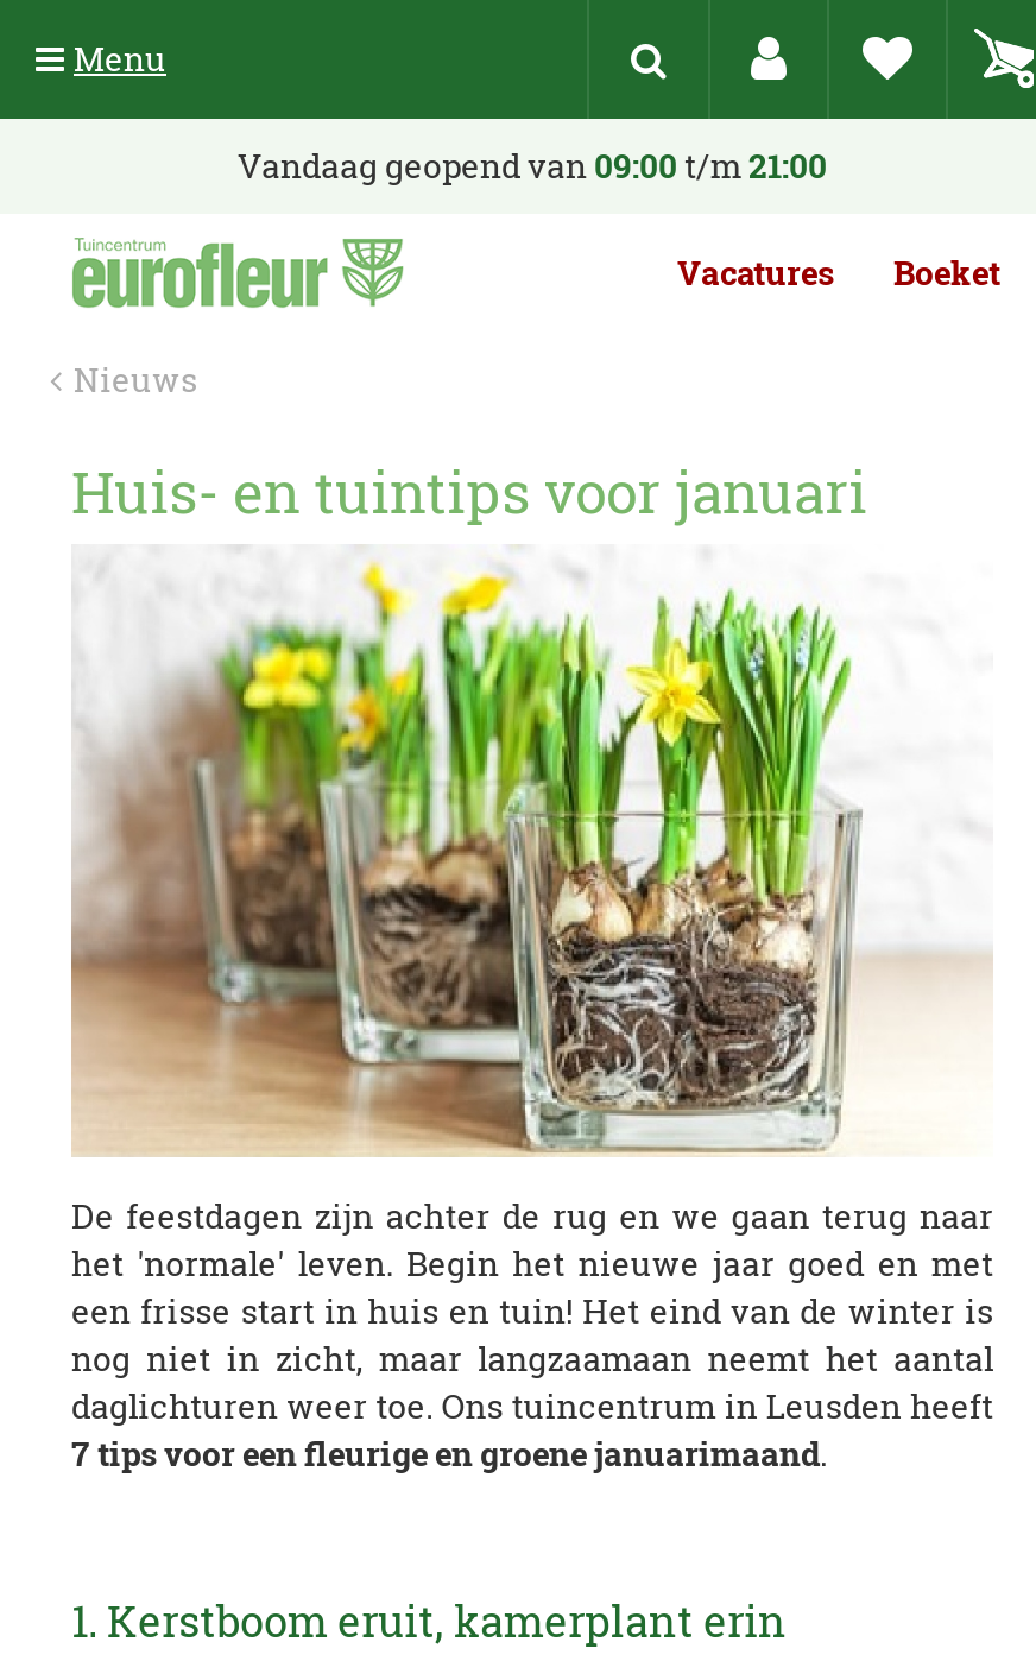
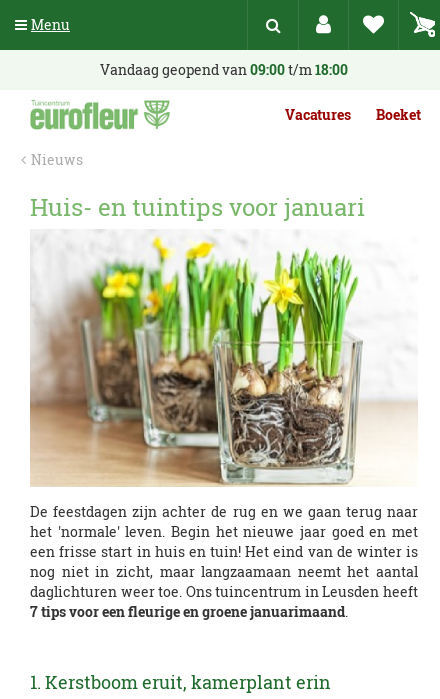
- Vandaag geopend van 09:00 t/m 21:00
+ Vandaag geopend van 09:00 t/m 18:00
